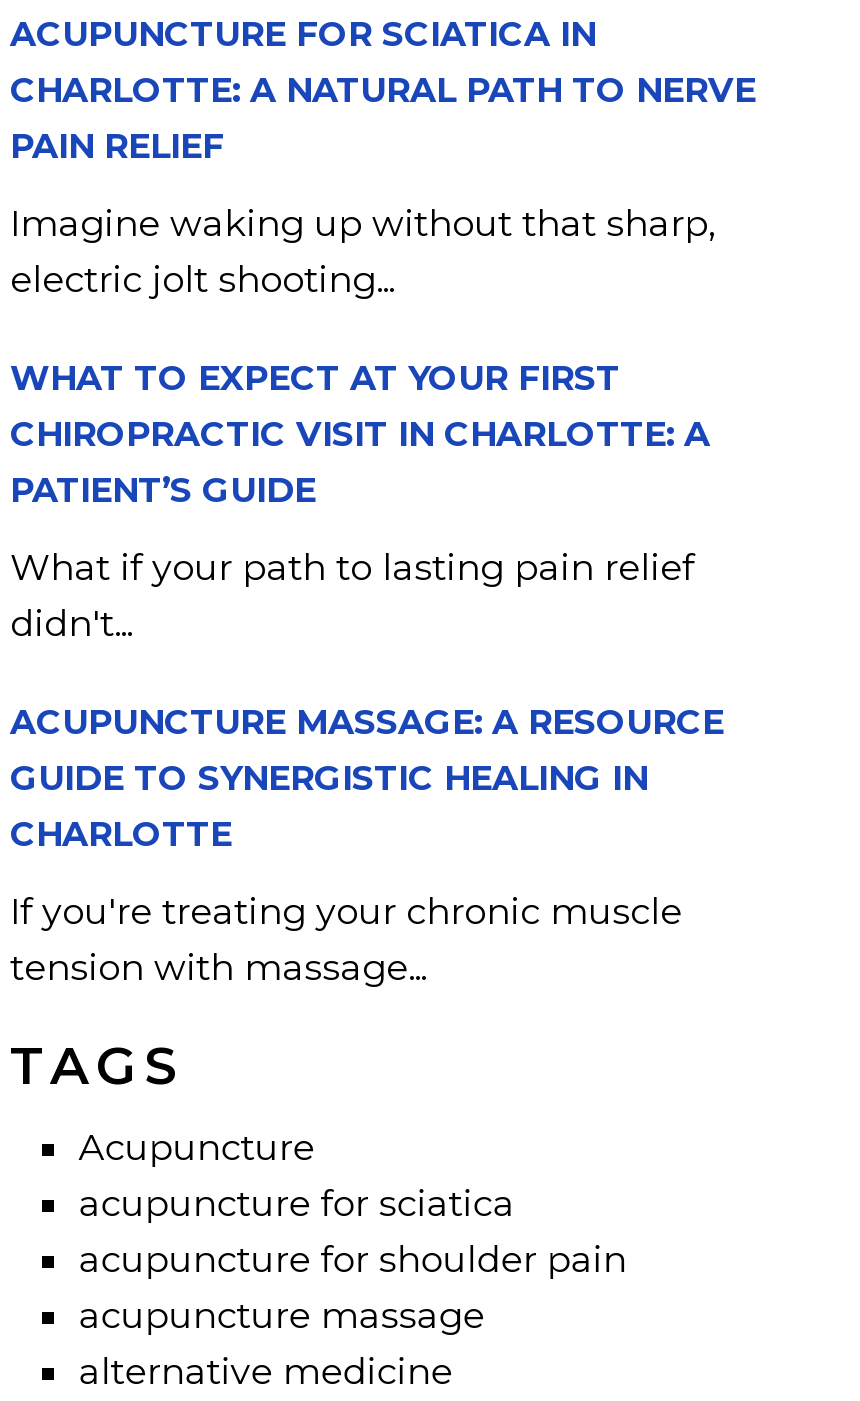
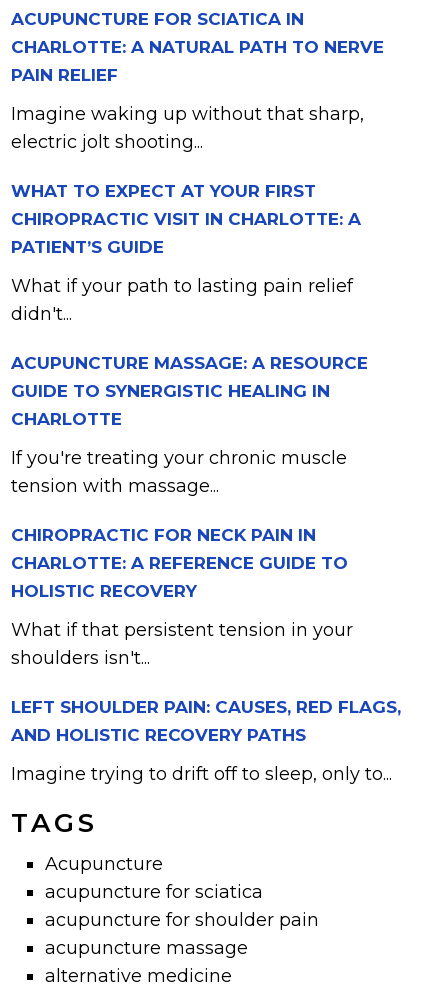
+ CHIROPRACTIC FOR NECK PAIN IN
+ CHARLOTTE: A REFERENCE GUIDE TO
+ HOLISTIC RECOVERY
+ What if that persistent tension in your
+ shoulders isn't...
+ LEFT SHOULDER PAIN: CAUSES, RED FLAGS,
+ AND HOLISTIC RECOVERY PATHS
+ Imagine trying to drift off to sleep, only to...
